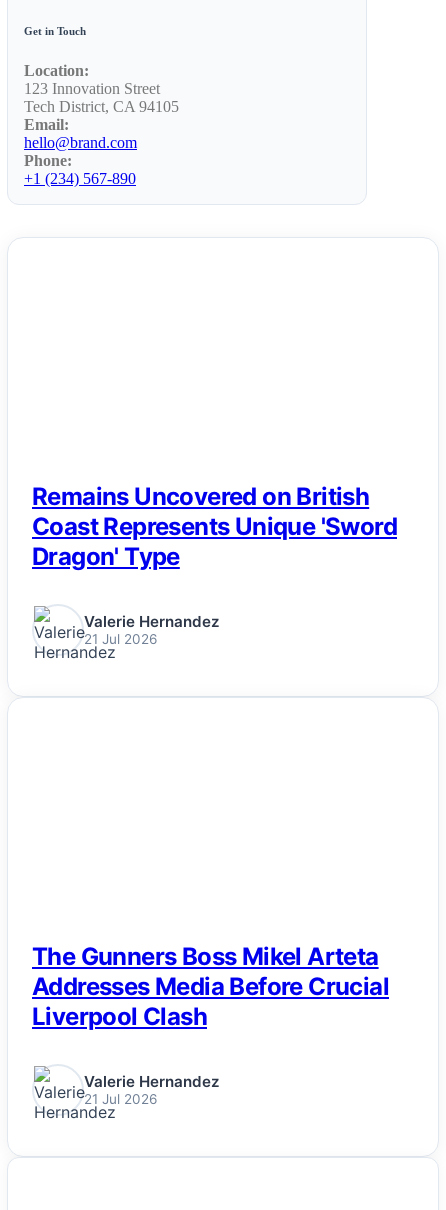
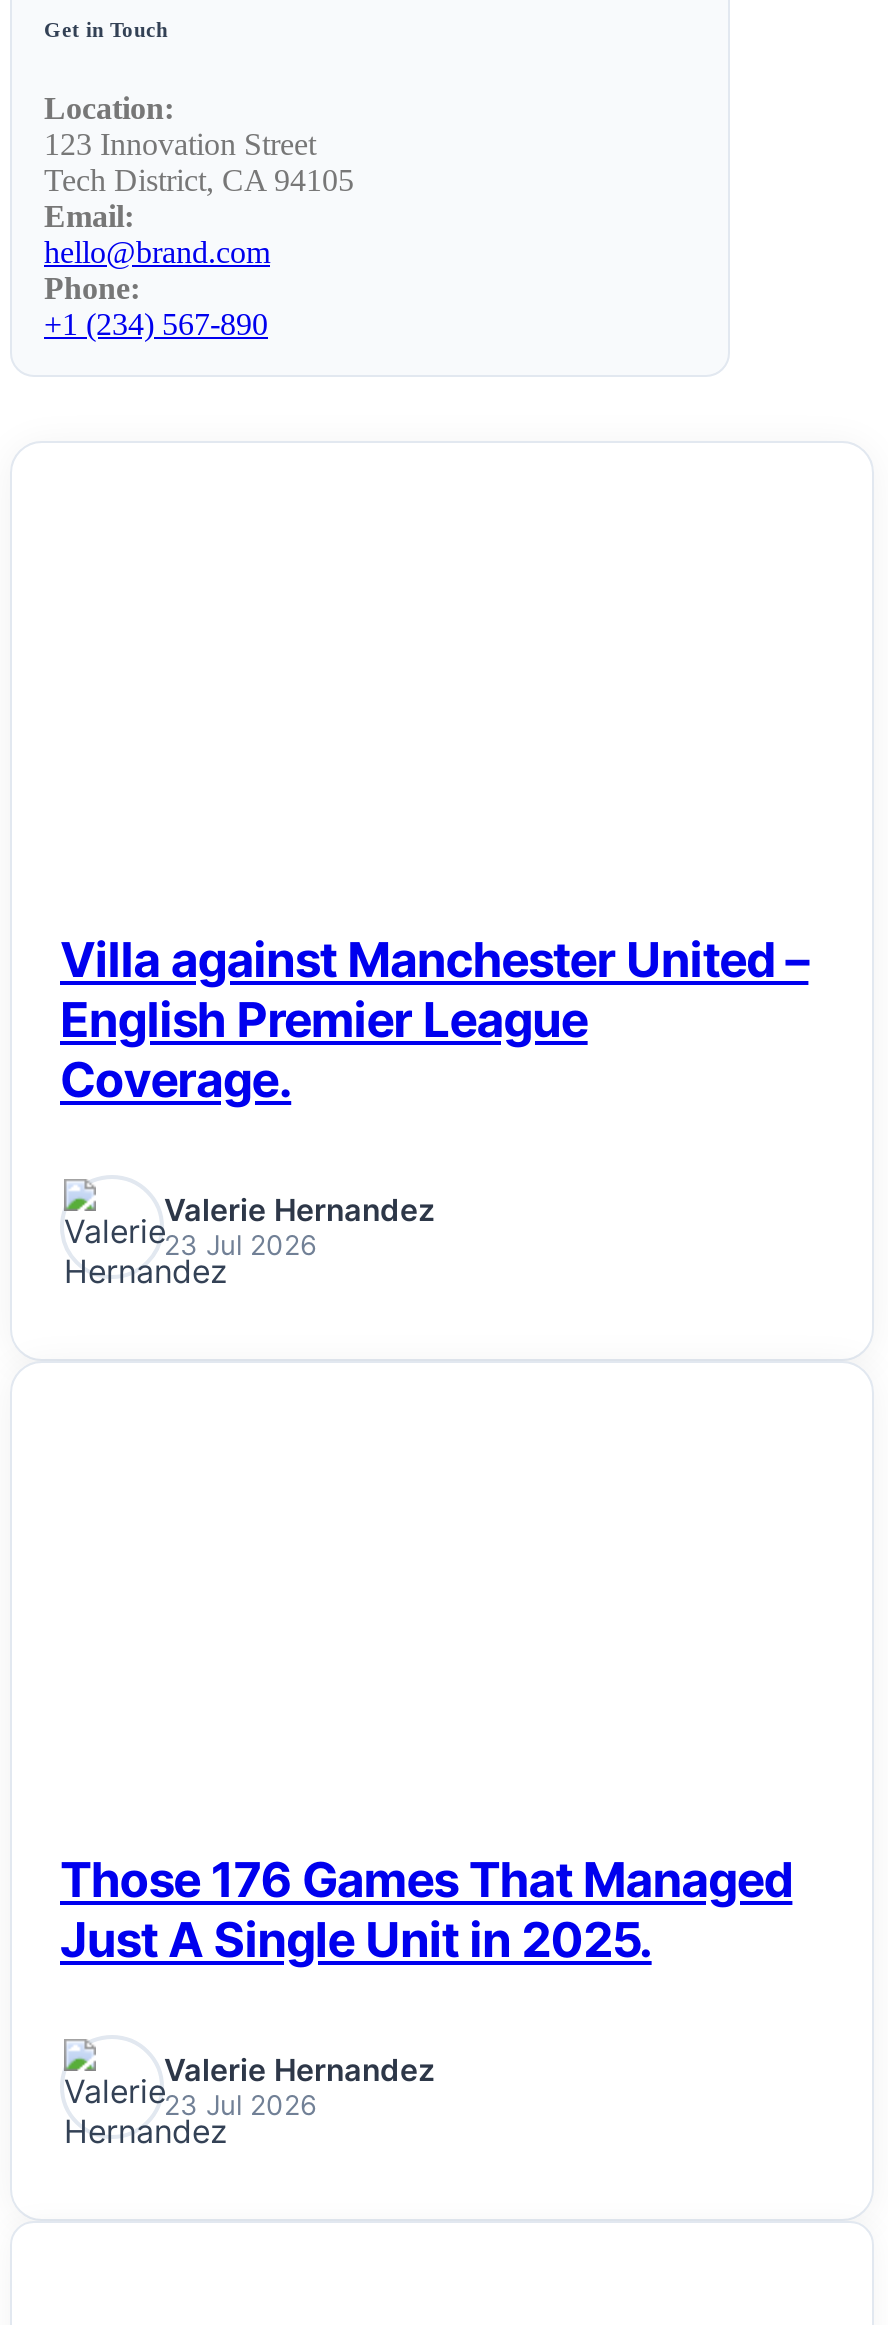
- Remains Uncovered on British
- Coast Represents Unique 'Sword
- Dragon' Type
+ Villa against Manchester United –
+ English Premier League
+ Coverage.

- 21 Jul 2026
+ 23 Jul 2026

- The Gunners Boss Mikel Arteta
- Addresses Media Before Crucial
- Liverpool Clash
+ Those 176 Games That Managed
+ Just A Single Unit in 2025.

- 21 Jul 2026
+ 23 Jul 2026
